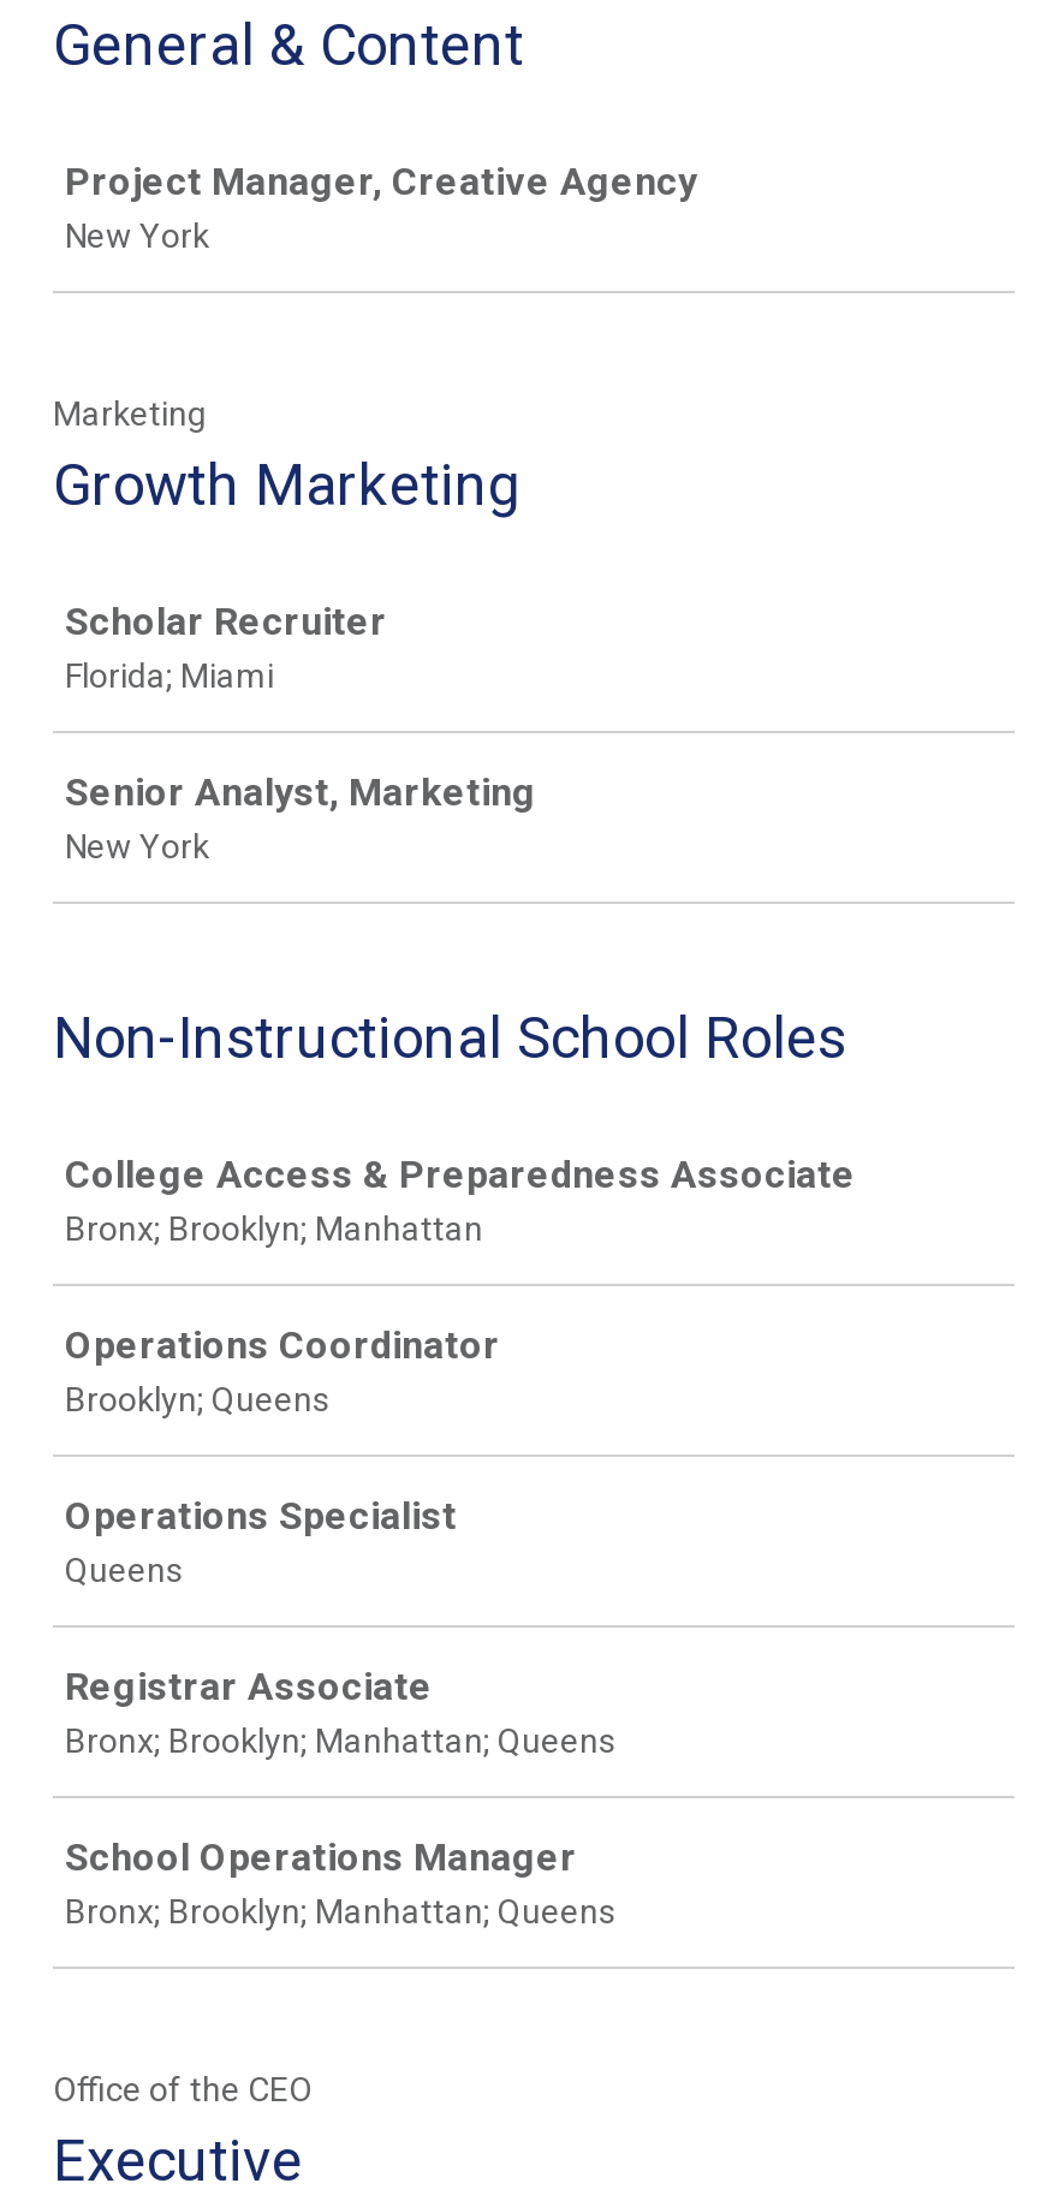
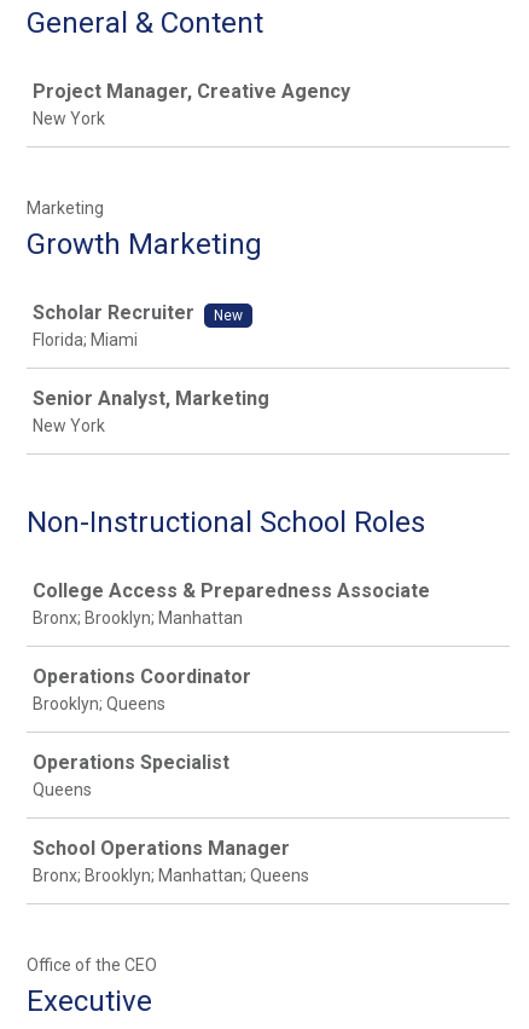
+ New

- Registrar Associate
- Bronx; Brooklyn; Manhattan; Queens
